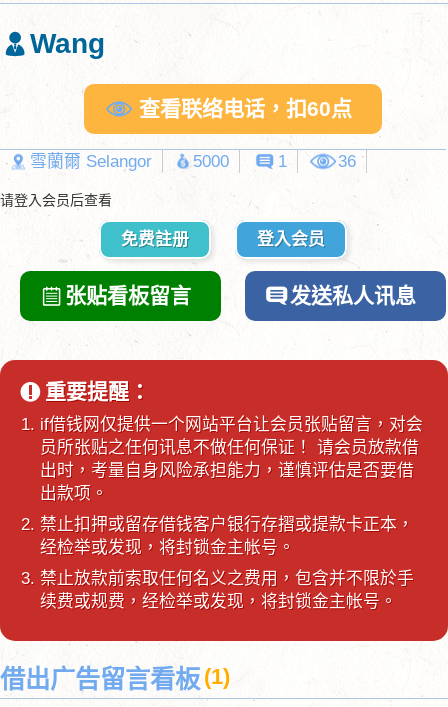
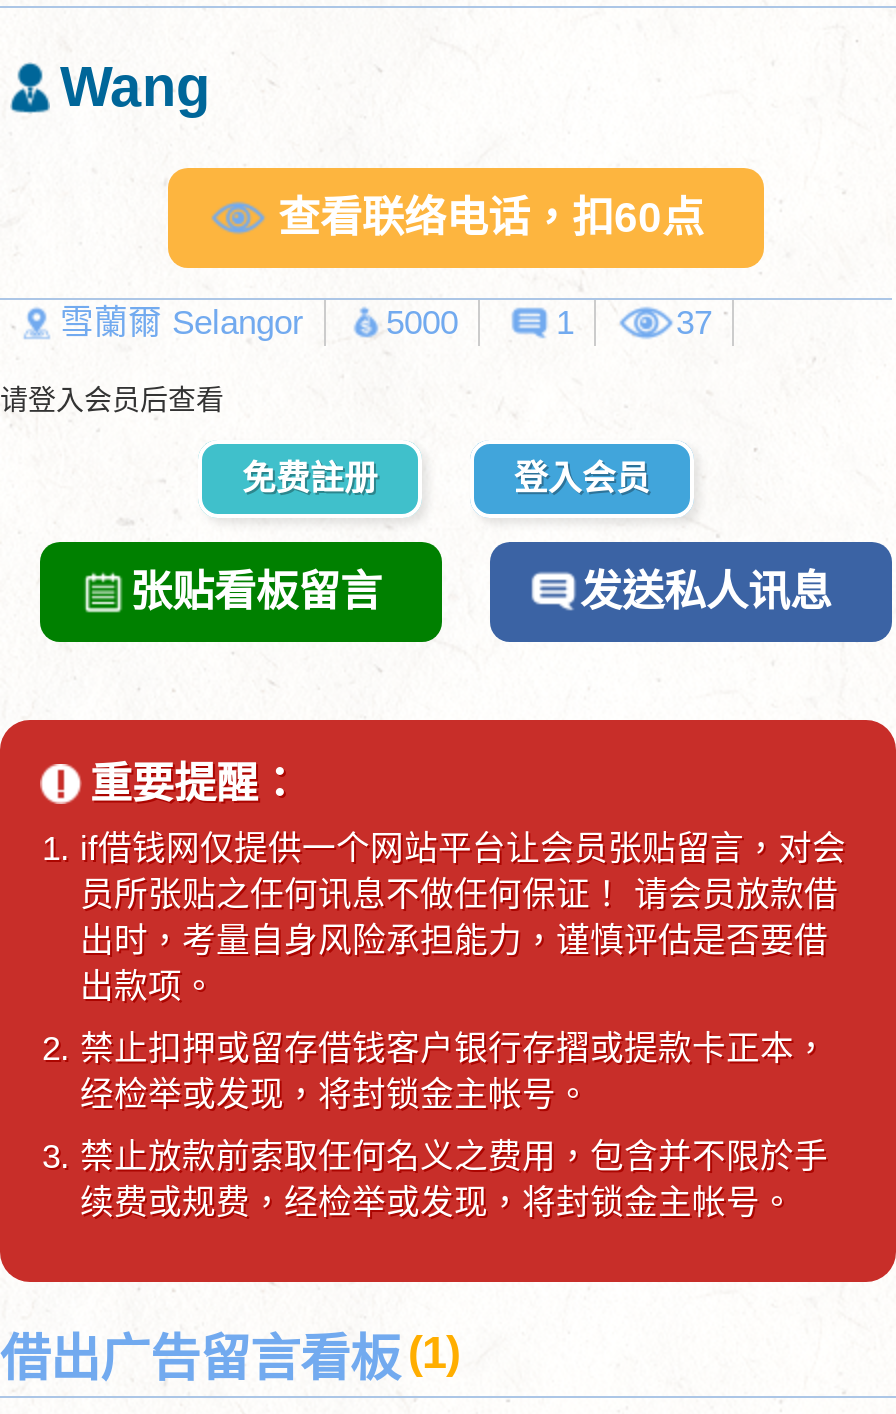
- 36
+ 37
